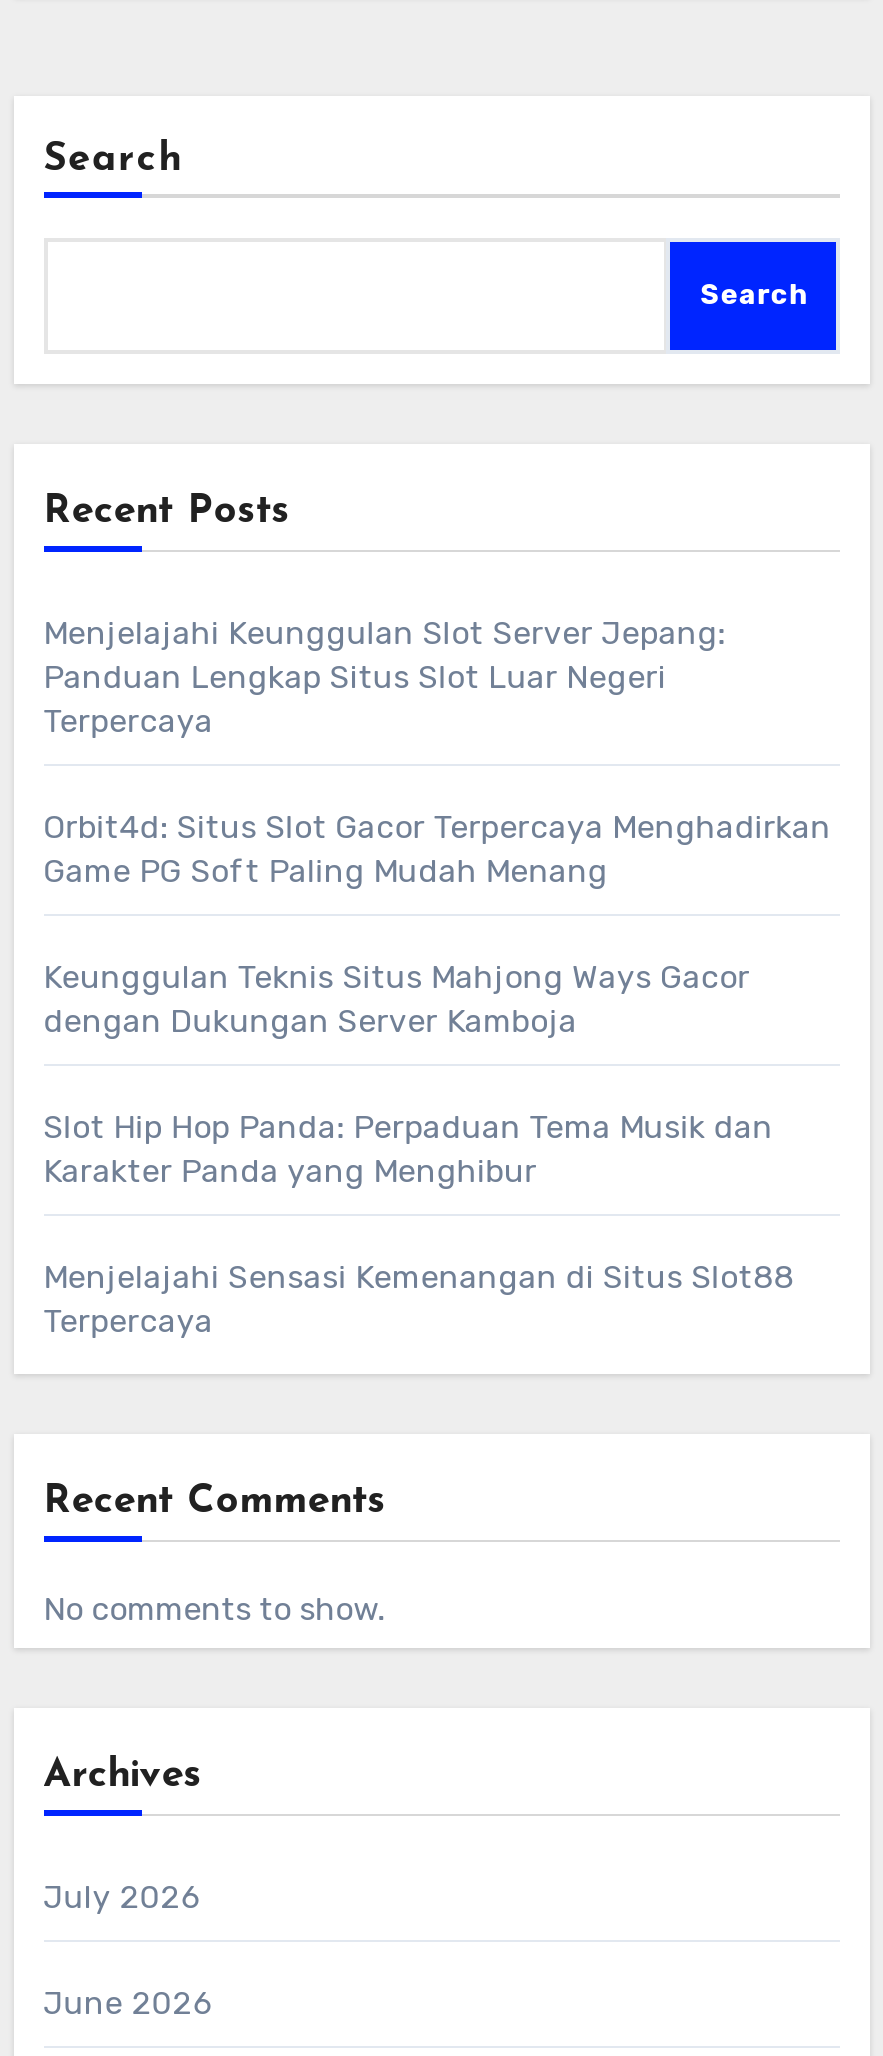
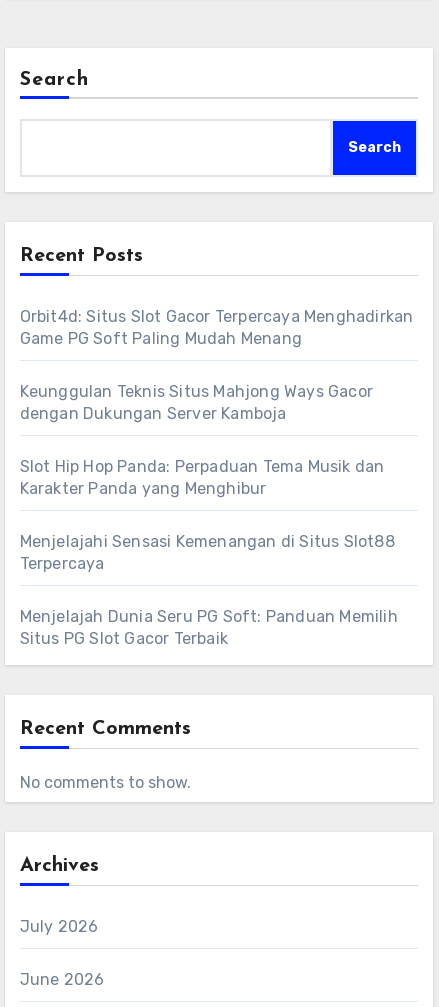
- Menjelajahi Keunggulan Slot Server Jepang:
- Panduan Lengkap Situs Slot Luar Negeri
- Terpercaya

moved up: Orbit4d: Situs Slot Gacor Terpercaya Menghadirkan | Game PG Soft Paling Mudah Menang | Keunggulan Teknis Situs Mahjong Ways Gacor | dengan Dukungan Server Kamboja | Slot Hip Hop Panda: Perpaduan Tema Musik dan | Karakter Panda yang Menghibur | Menjelajahi Sensasi Kemenangan di Situs Slot88 | Terpercaya

+ Menjelajah Dunia Seru PG Soft: Panduan Memilih
+ Situs PG Slot Gacor Terbaik
